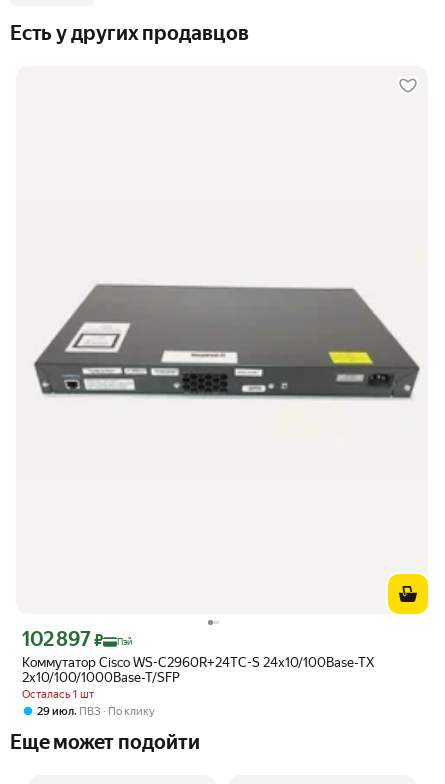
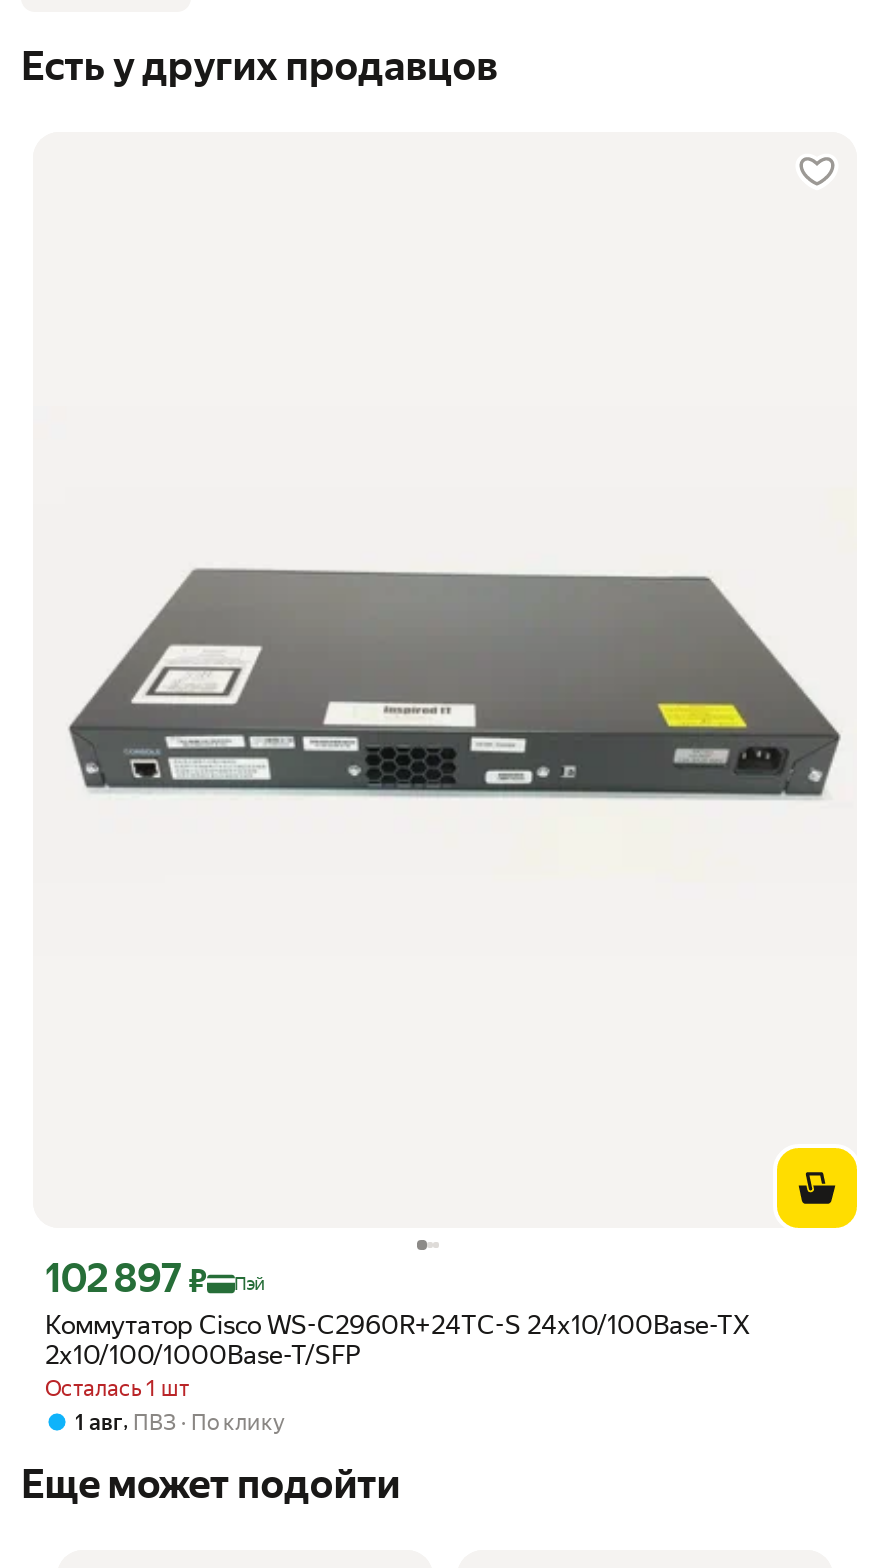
- 29 июл, ПВЗ По клику
+ 1 авг, ПВЗ По клику
